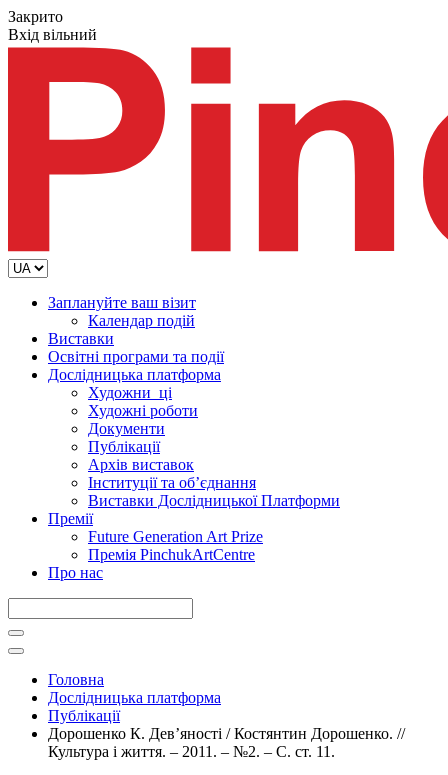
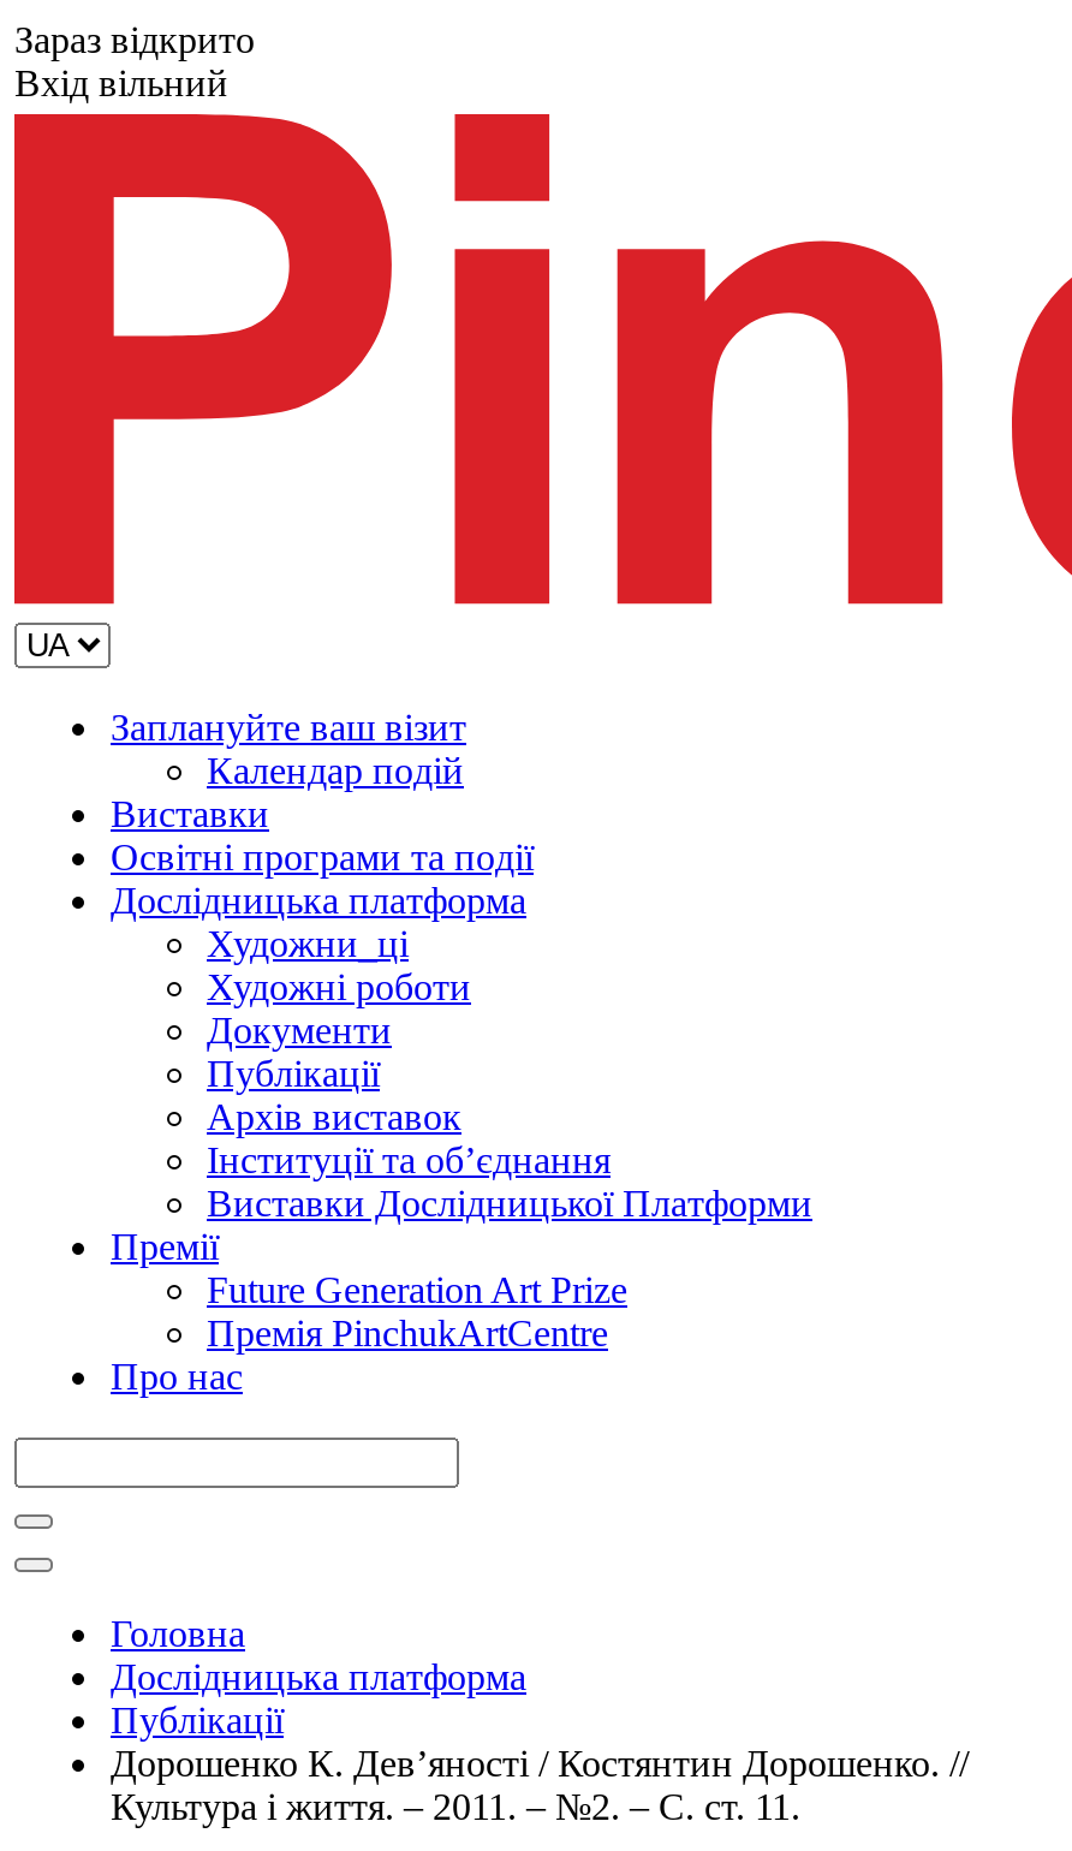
- Закрито
+ Зараз відкрито
